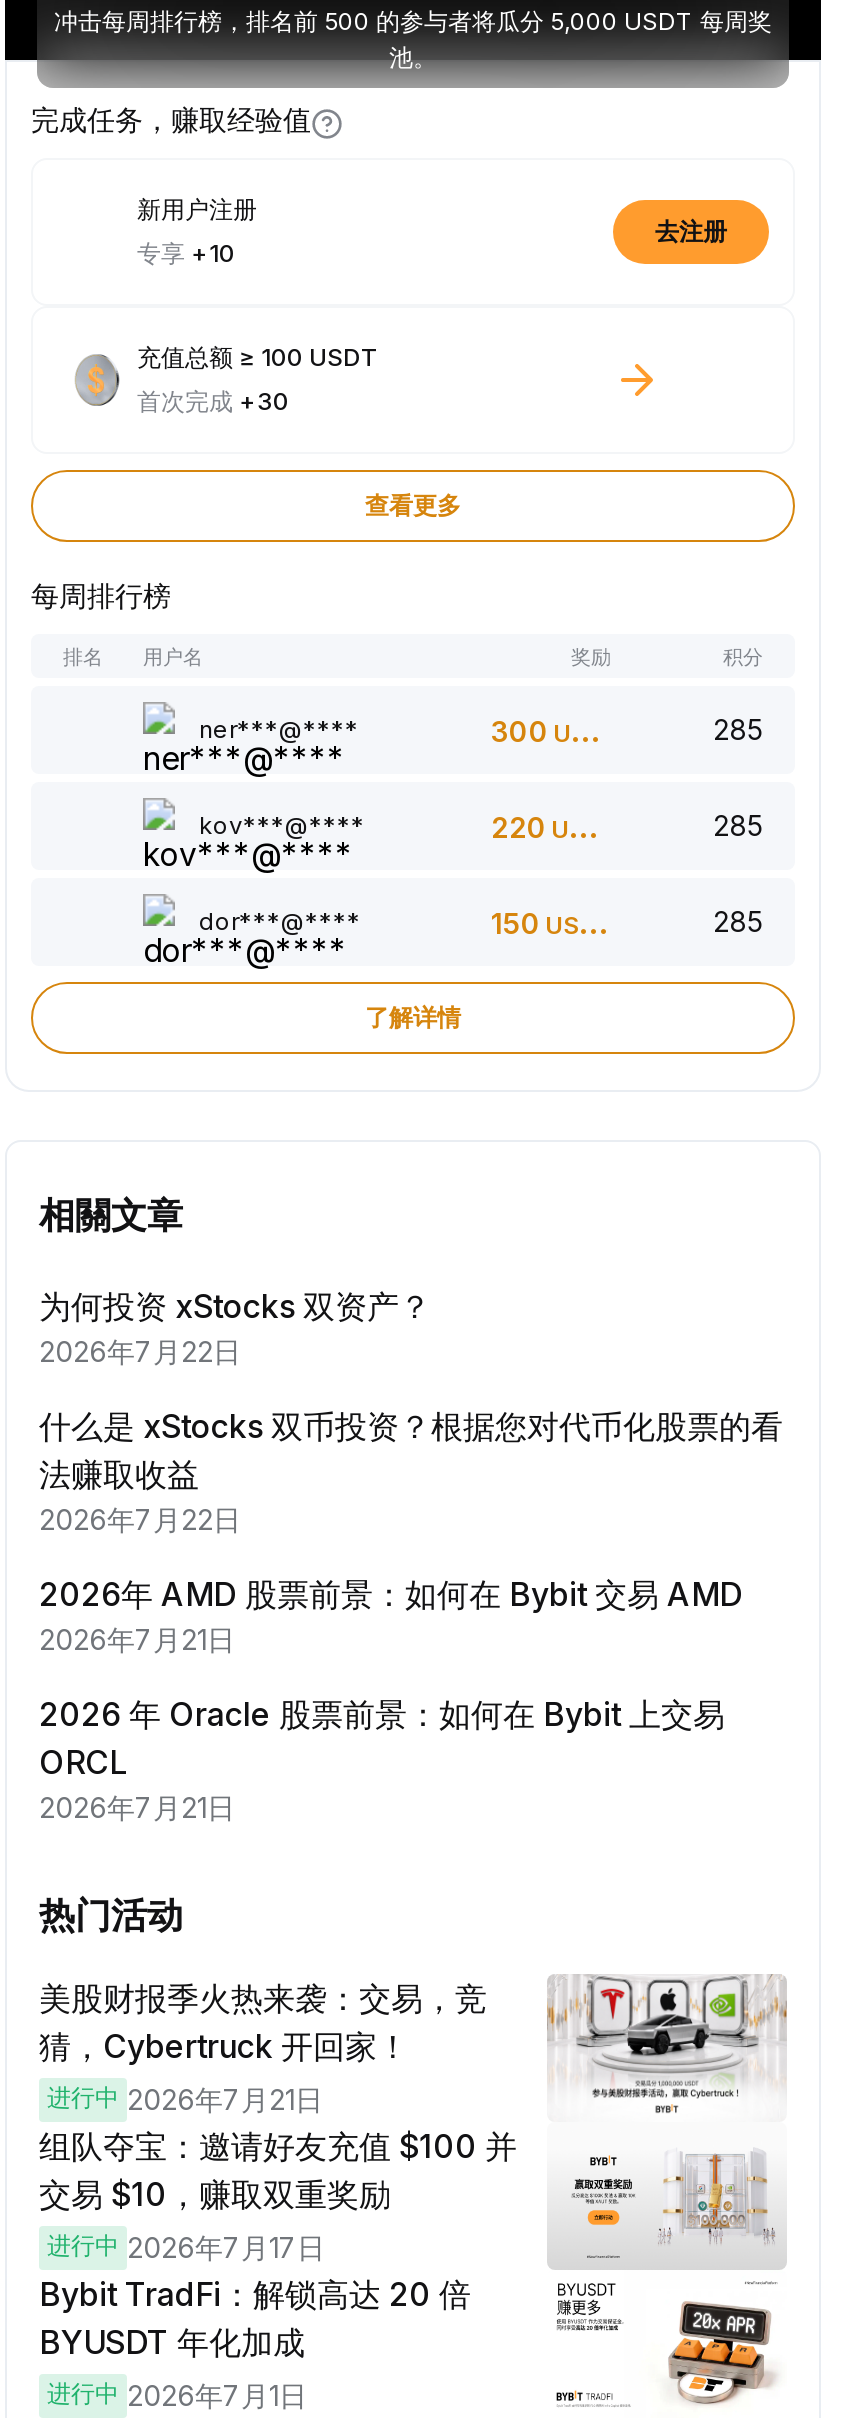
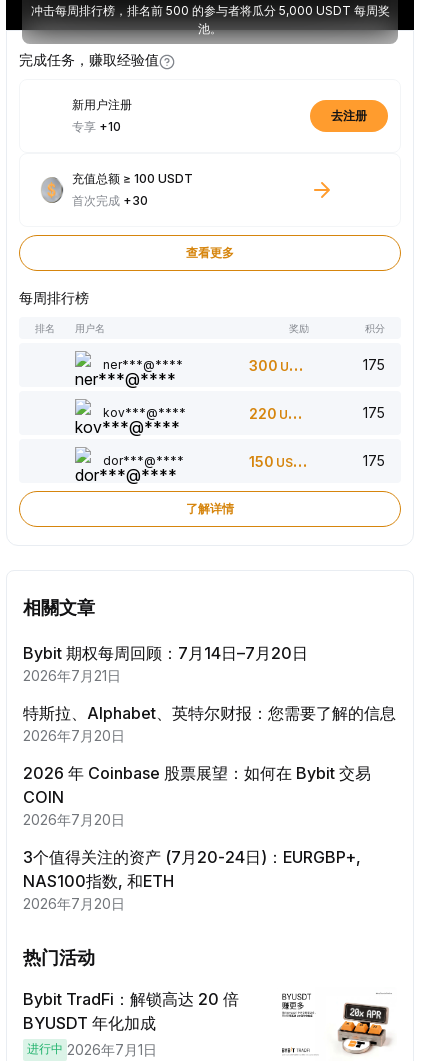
- 285
+ 175

- 285
+ 175

- 285
+ 175

- 为何投资 xStocks 双资产？
- 2026年7月22日
- 什么是 xStocks 双币投资？根据您对代币化股票的看
- 法赚取收益
- 2026年7月22日
- 2026年 AMD 股票前景：如何在 Bybit 交易 AMD
+ Bybit 期权每周回顾：7月14日–7月20日

- 2026 年 Oracle 股票前景：如何在 Bybit 上交易
- ORCL
- 2026年7月21日
+ 特斯拉、Alphabet、英特尔财报：您需要了解的信息
+ 2026年7月20日
+ 2026 年 Coinbase 股票展望：如何在 Bybit 交易
+ COIN
+ 2026年7月20日
+ 3个值得关注的资产 (7月20-24日)：EURGBP+,
+ NAS100指数, 和ETH
+ 2026年7月20日

- [image]
- 美股财报季火热来袭：交易，竞
- 猜，Cybertruck 开回家！
- 进行中 2026年7月21日
- 组队夺宝：邀请好友充值 $100 并
- 交易 $10，赚取双重奖励
- 进行中 2026年7月17日

- [image]
